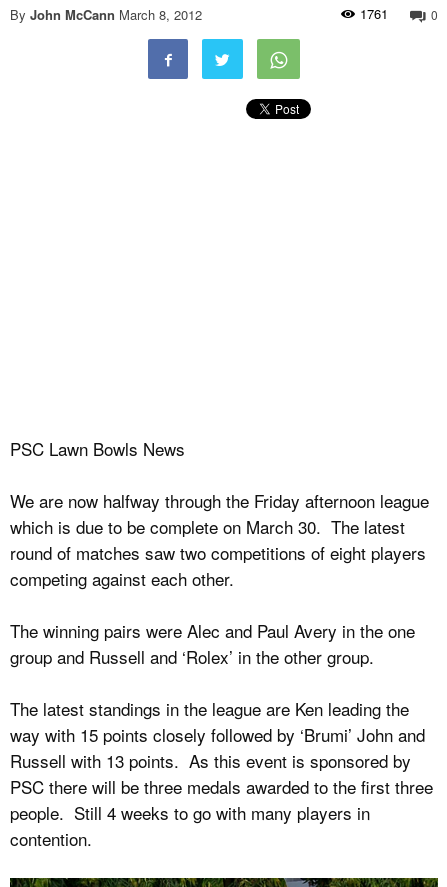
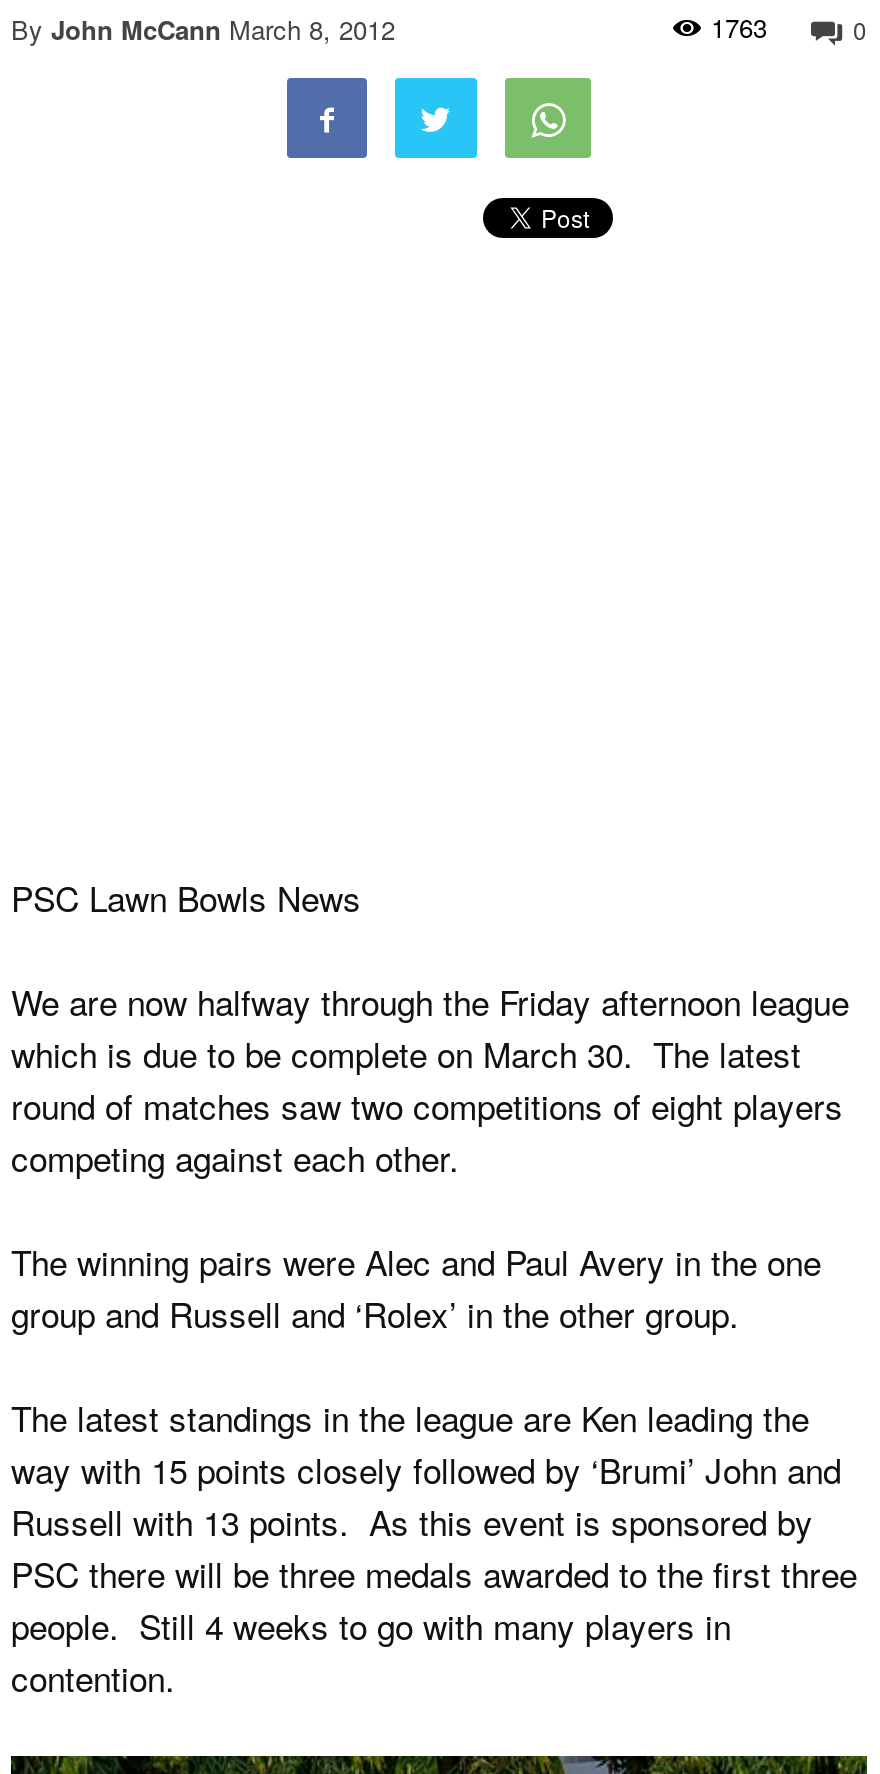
- 1761
+ 1763
